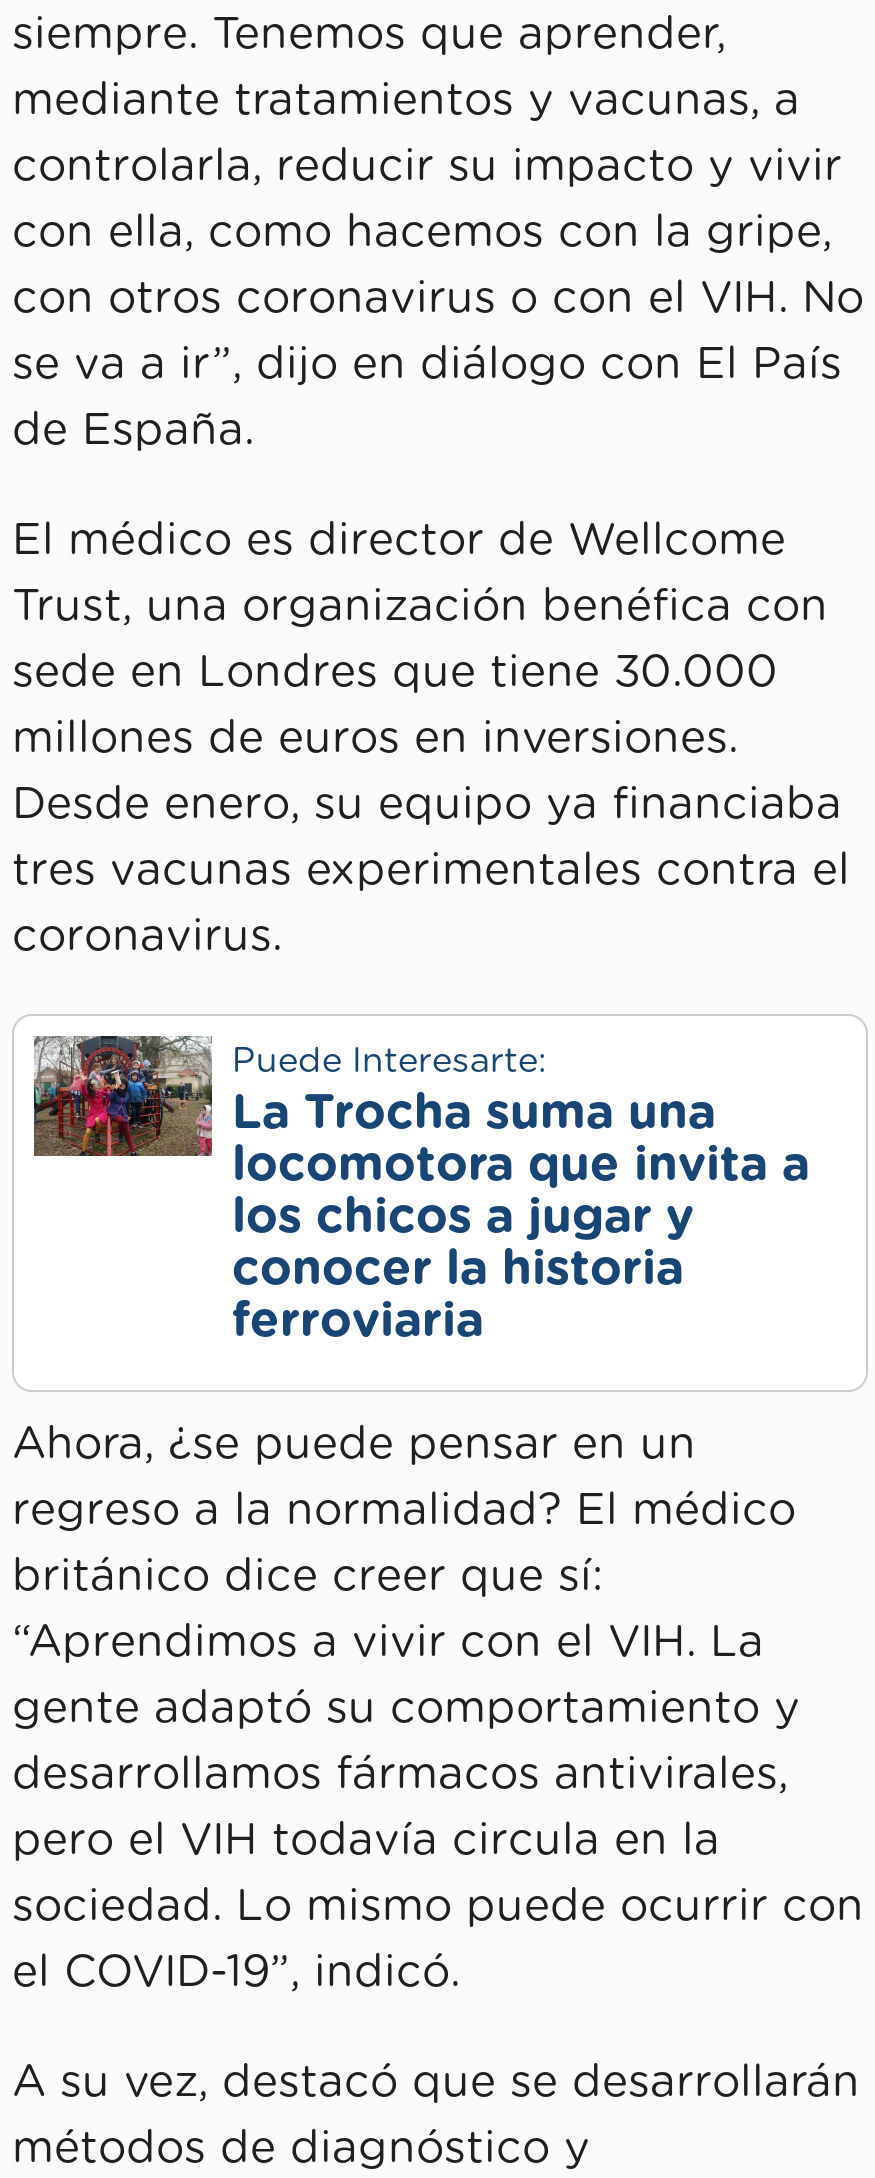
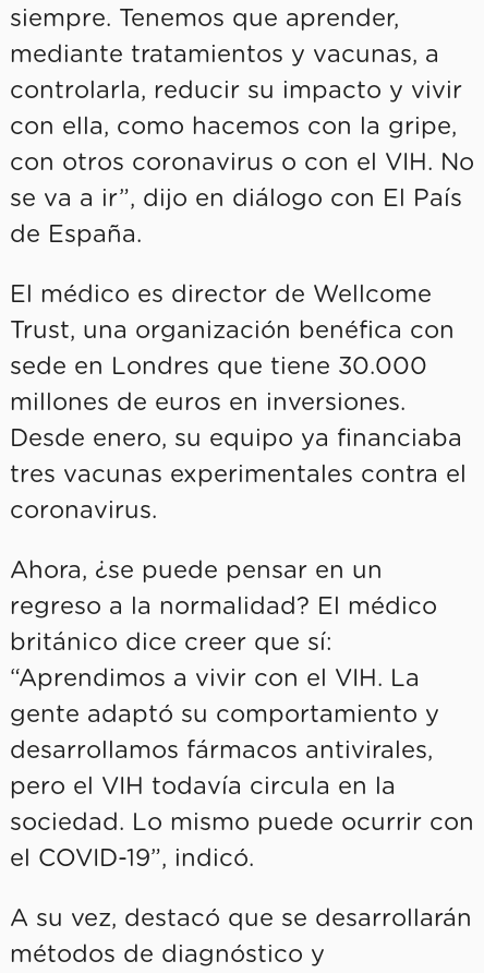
- [image]
- Puede Interesarte:
- La Trocha suma una
- locomotora que invita a
- los chicos a jugar y
- conocer la historia
- ferroviaria
